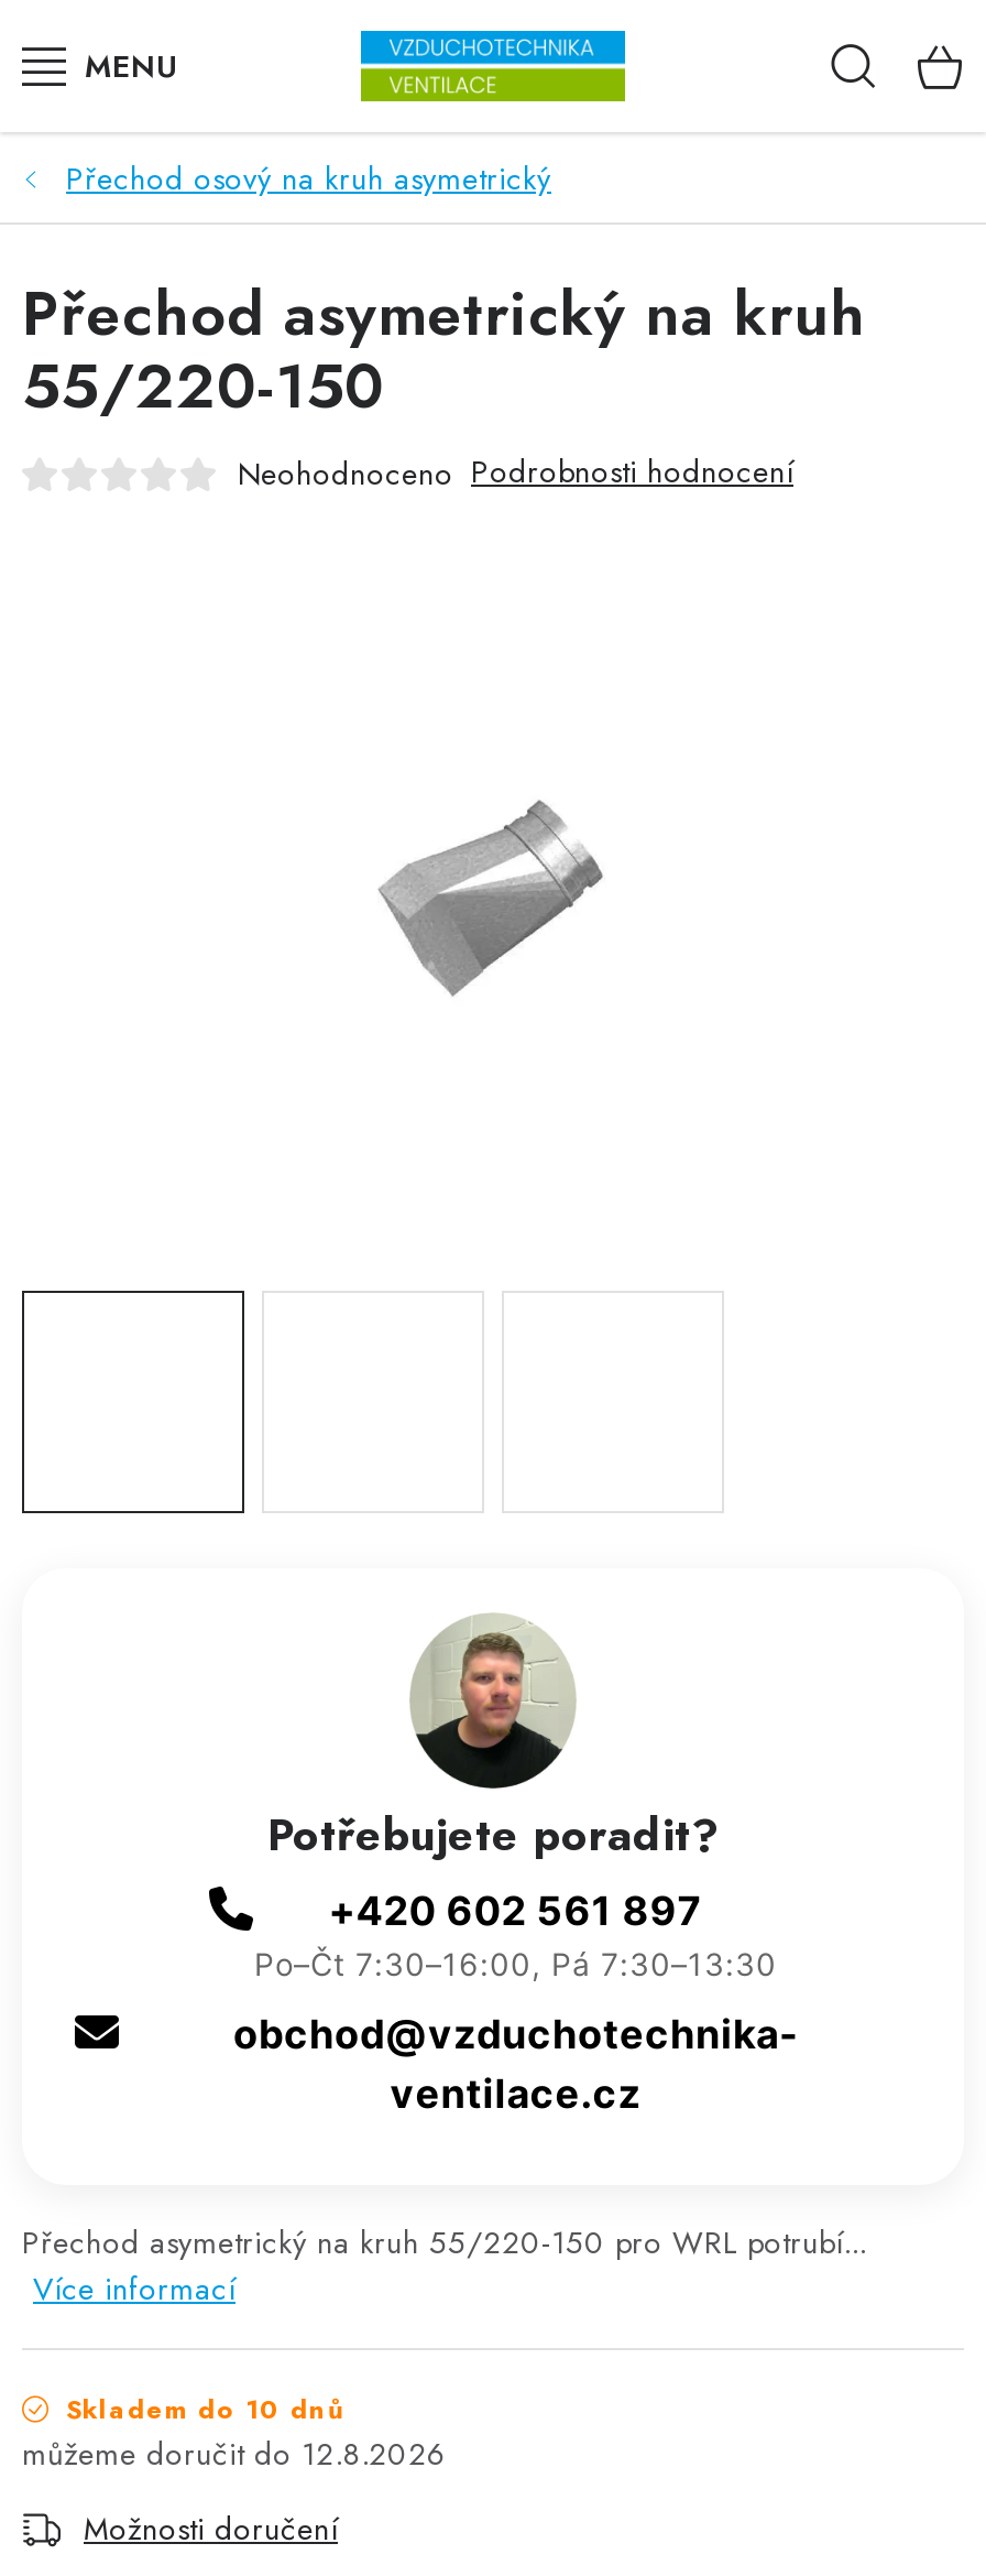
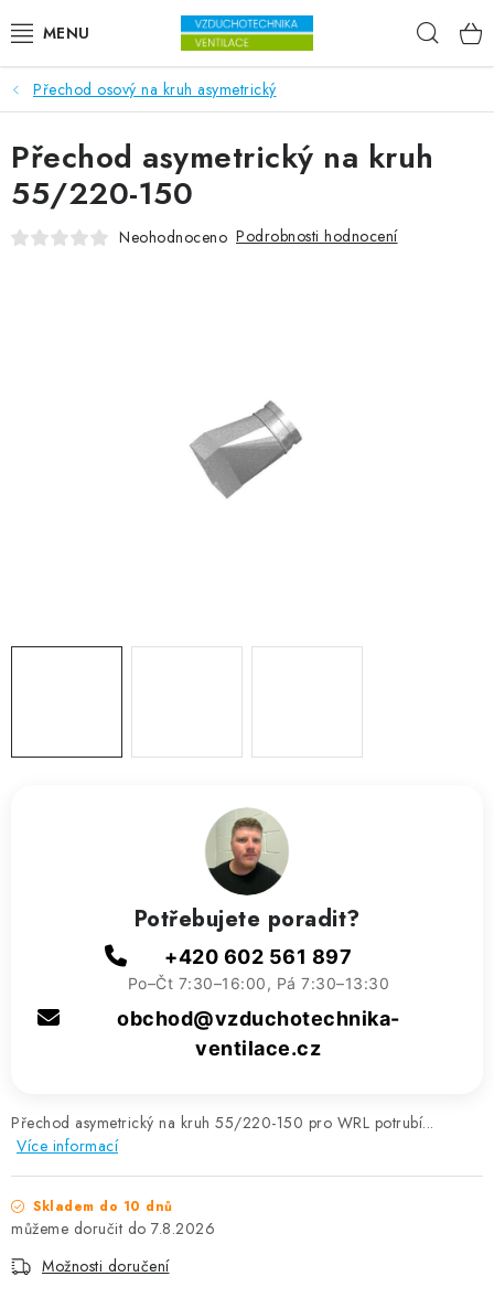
- 12.8.2026
+ 7.8.2026
